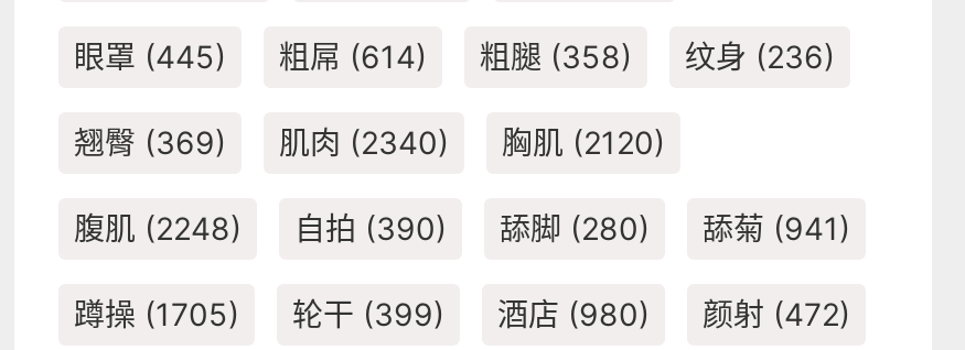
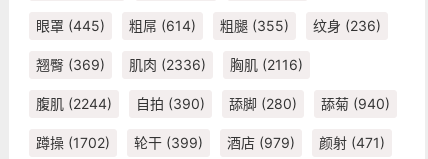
- 眼罩(445) 粗屌(614) 粗腿(358) 纹身(236)
+ 眼罩(445) 粗屌(614) 粗腿(355) 纹身(236)

- 肌肉(2340)
+ 肌肉(2336)

- 胸肌(2120)
+ 胸肌(2116)

- 腹肌(2248)
+ 腹肌(2244)

- 舔菊(941)
+ 舔菊(940)

- 蹲操(1705)
+ 蹲操(1702)

- 酒店(980)
+ 酒店(979)

- 颜射(472)
+ 颜射(471)
